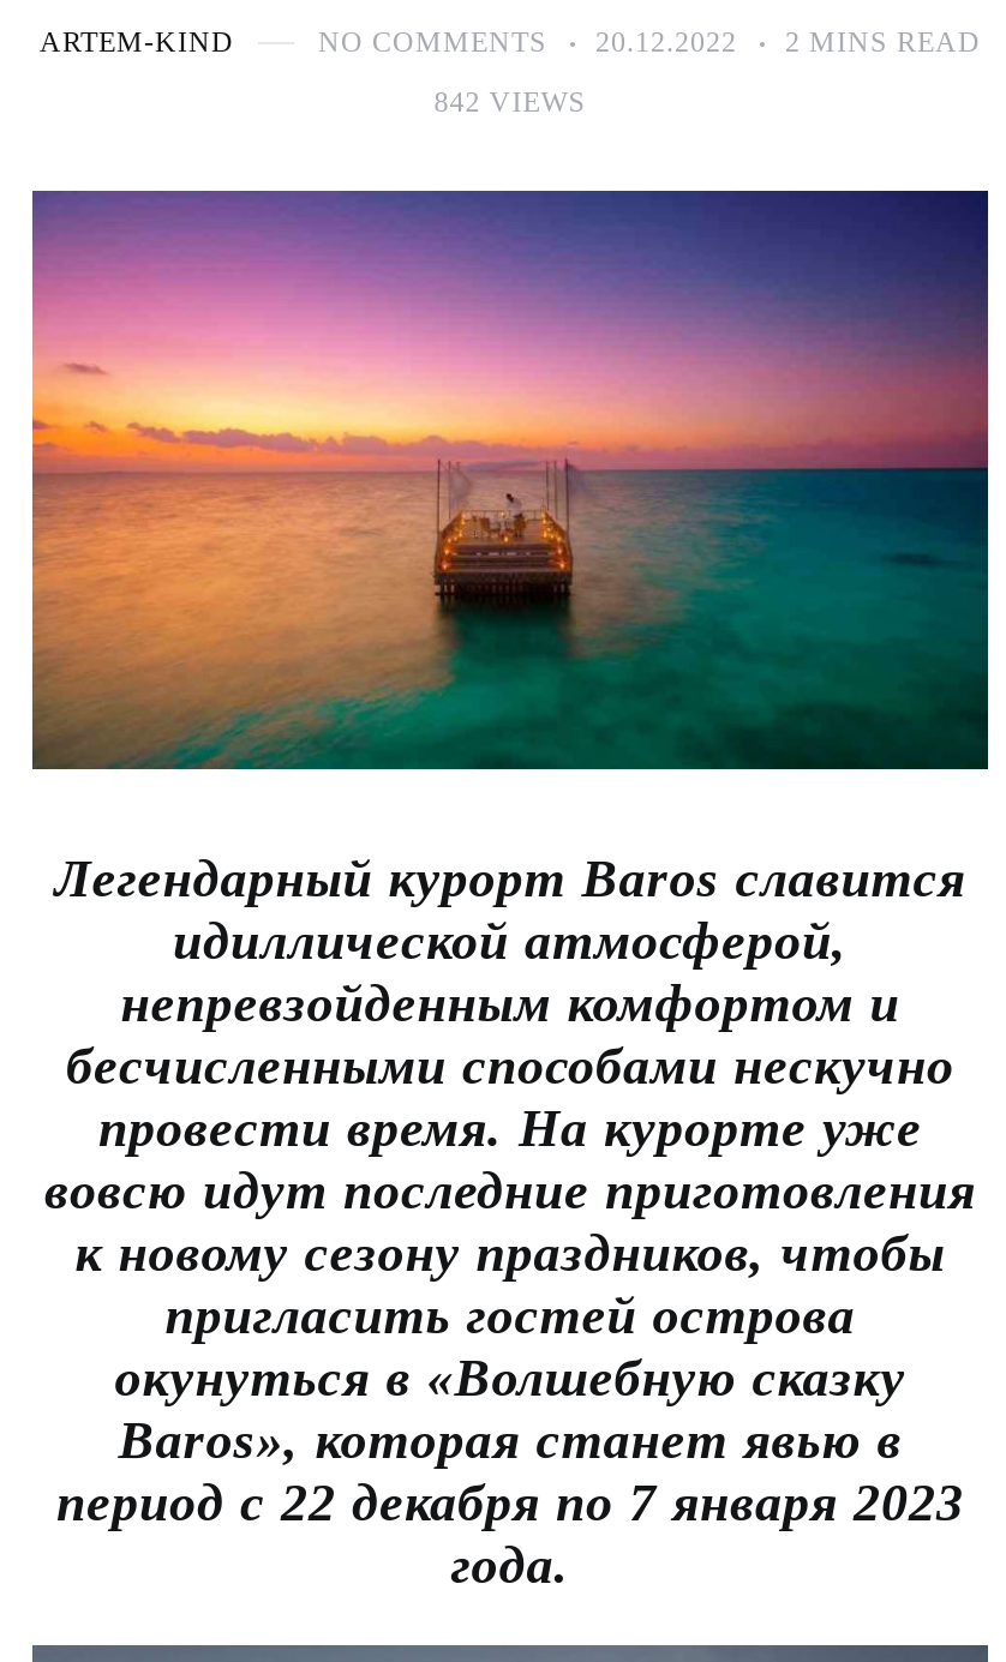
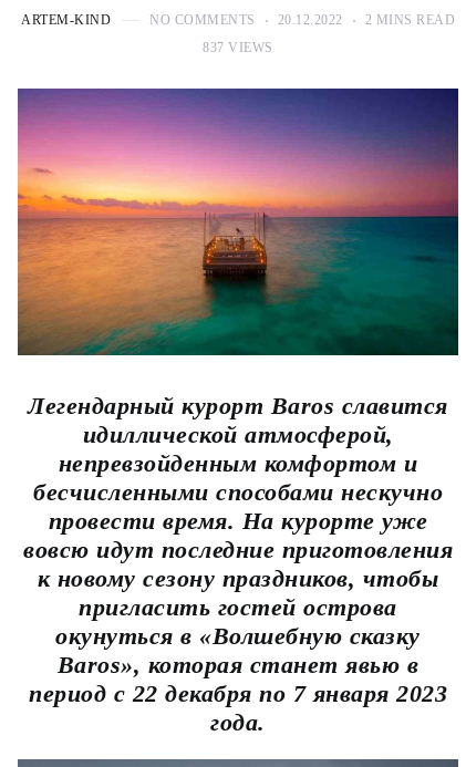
- 842 VIEWS
+ 837 VIEWS
